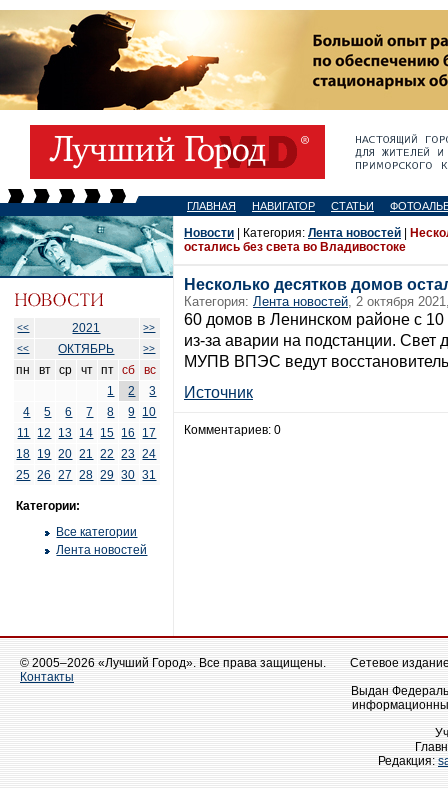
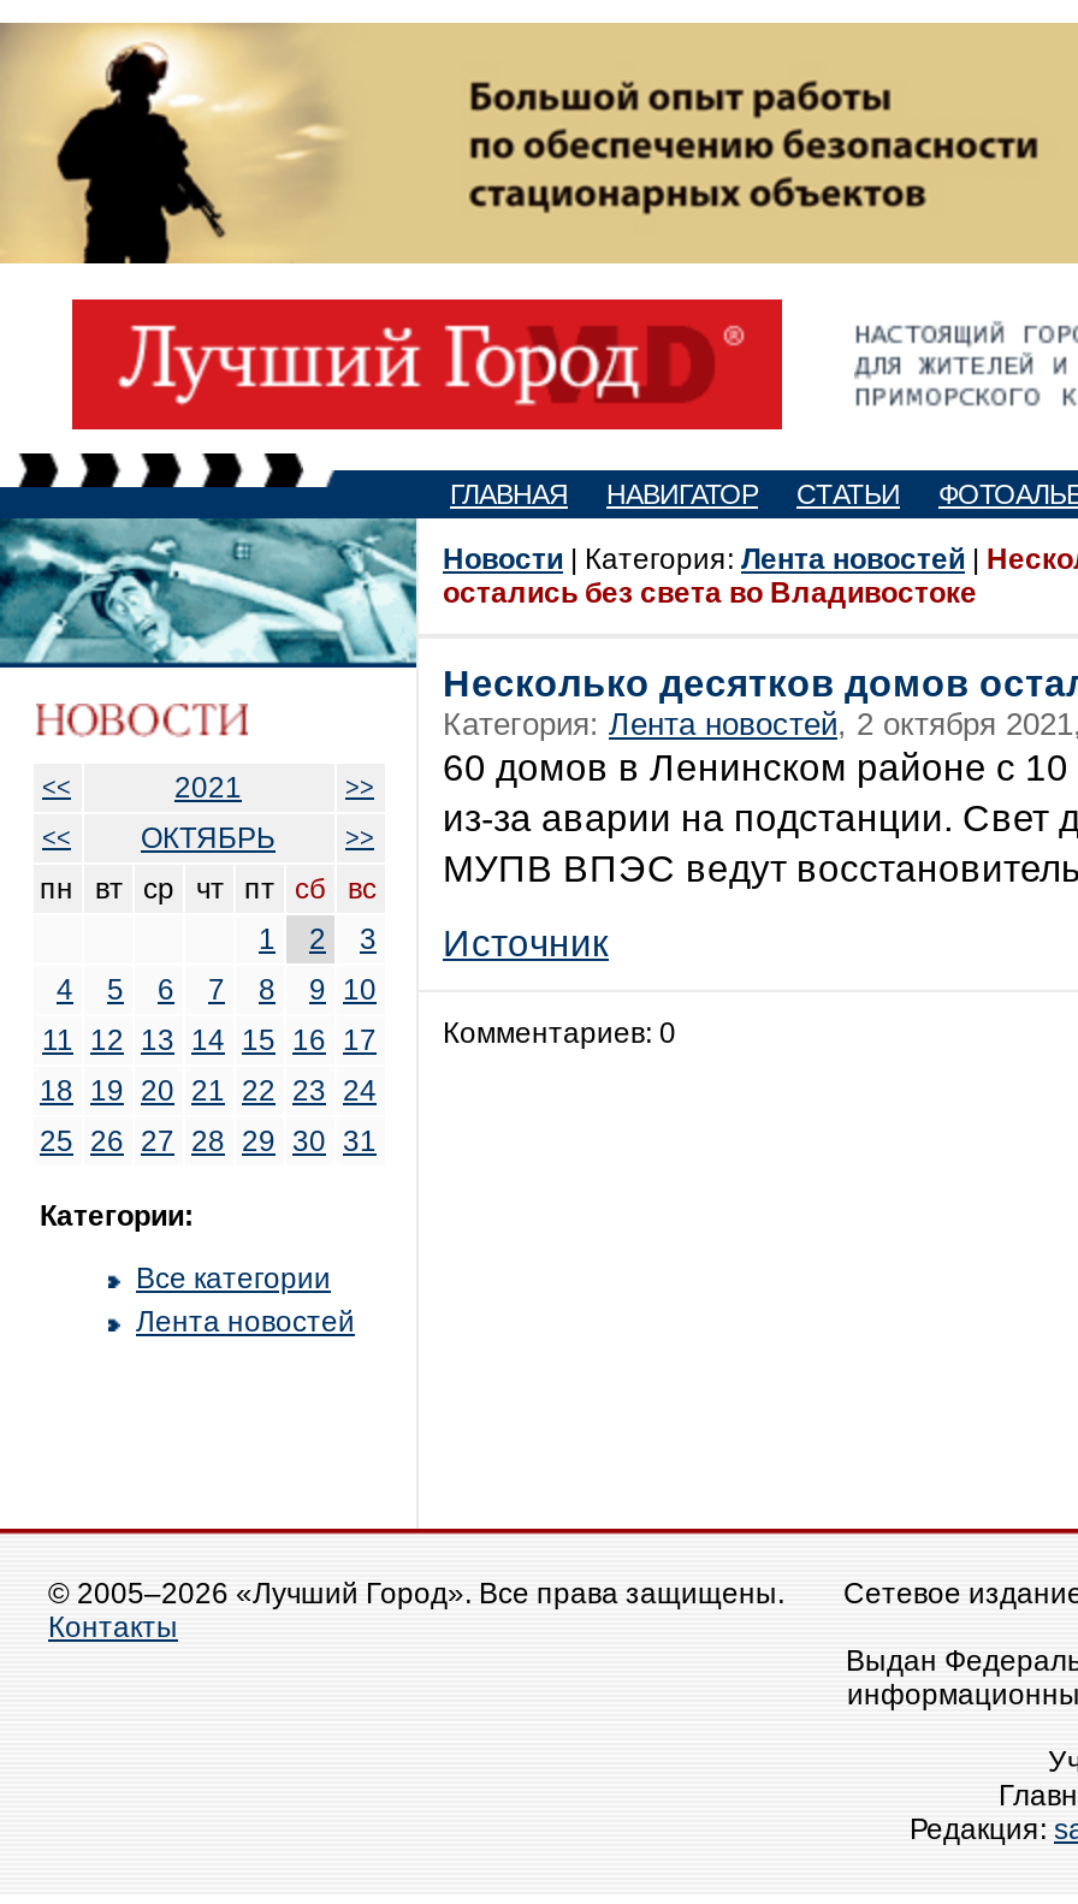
- [image]
+ [image]
